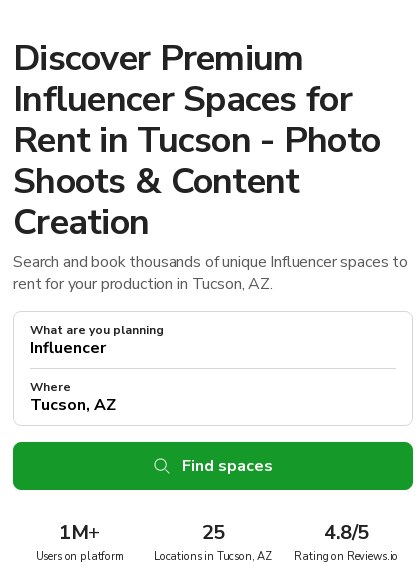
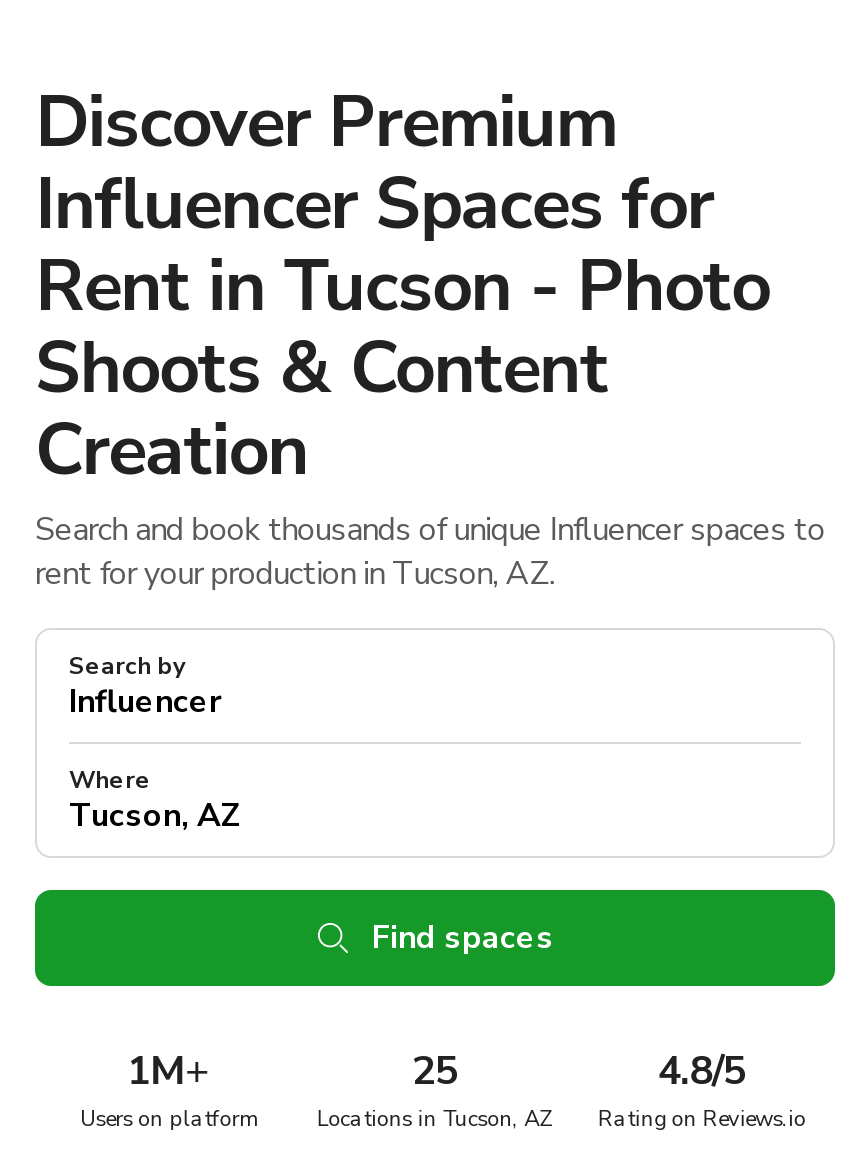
- What are you planning
+ Search by
